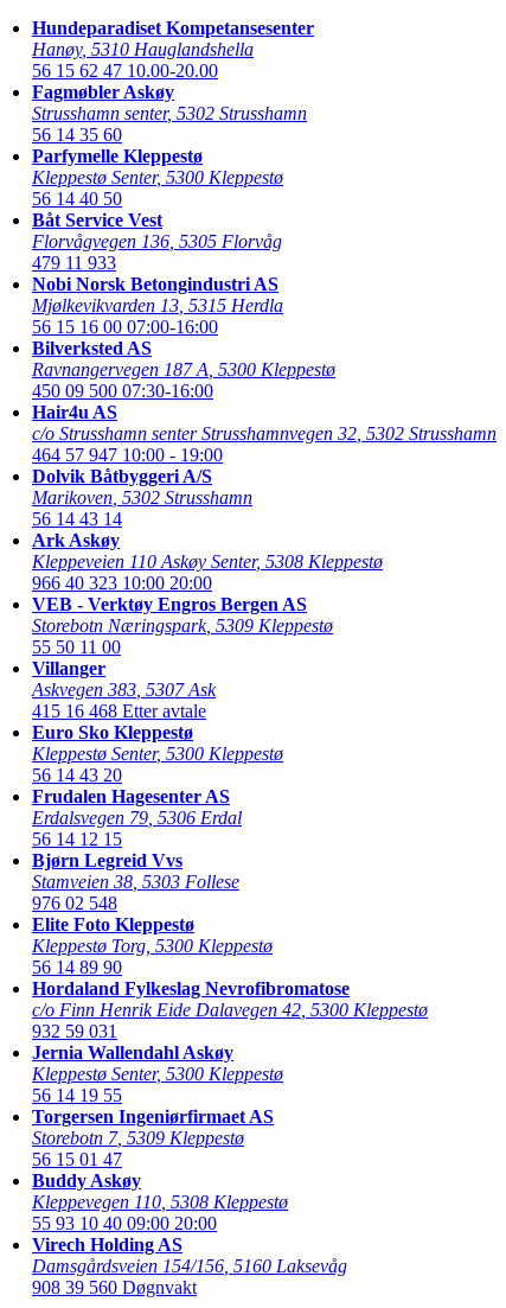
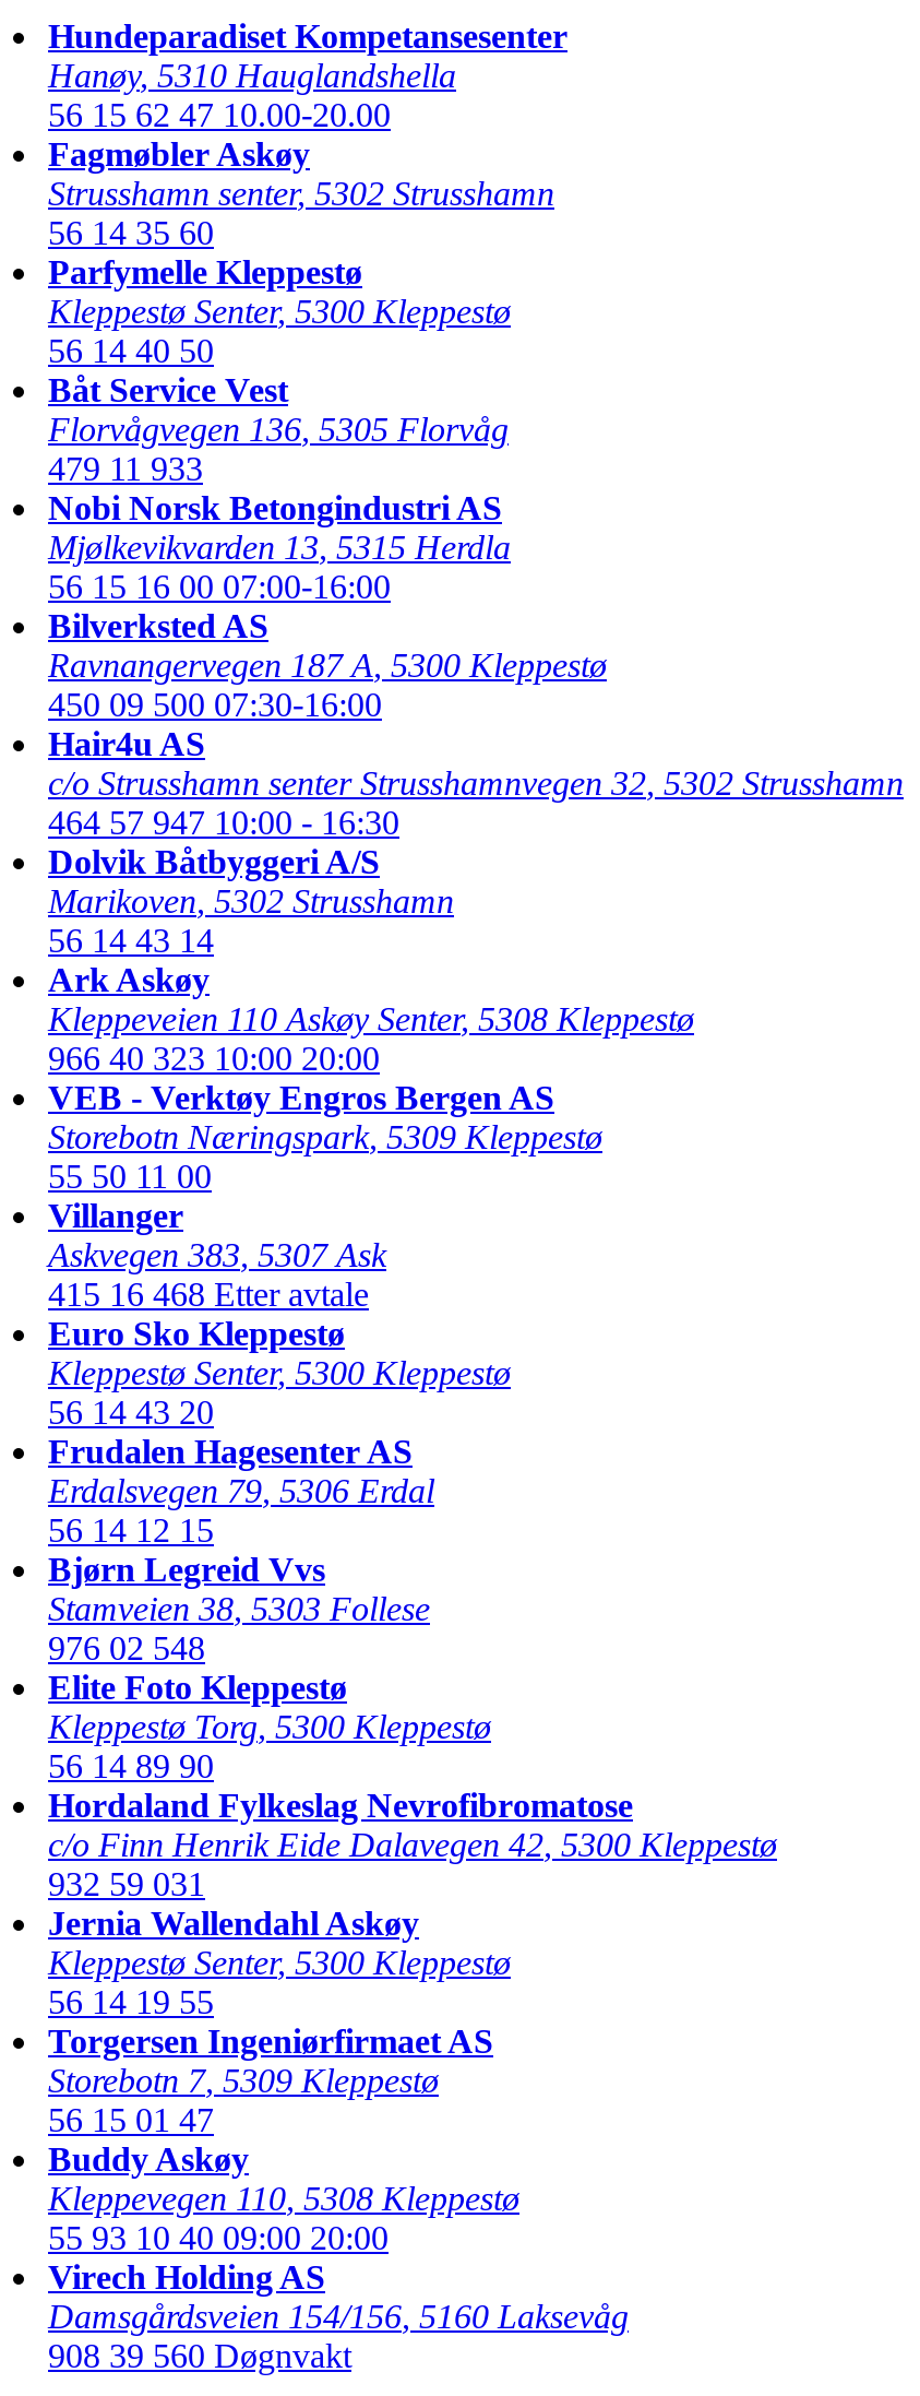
- 464 57 947 10:00 - 19:00
+ 464 57 947 10:00 - 16:30
